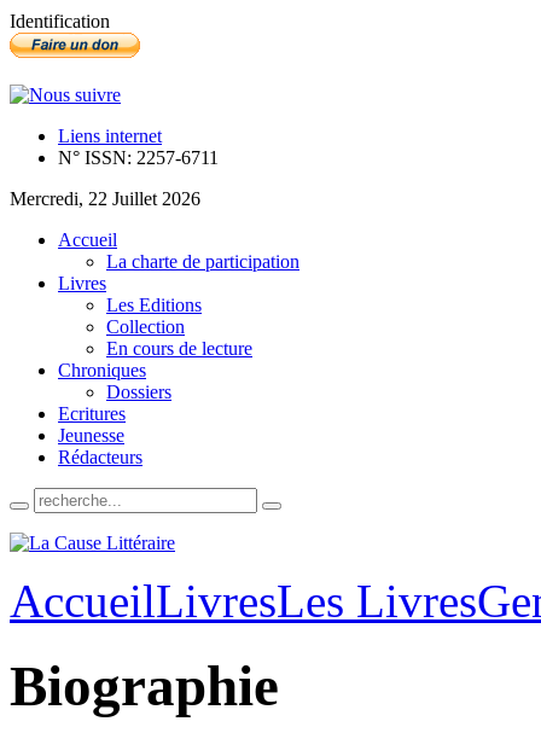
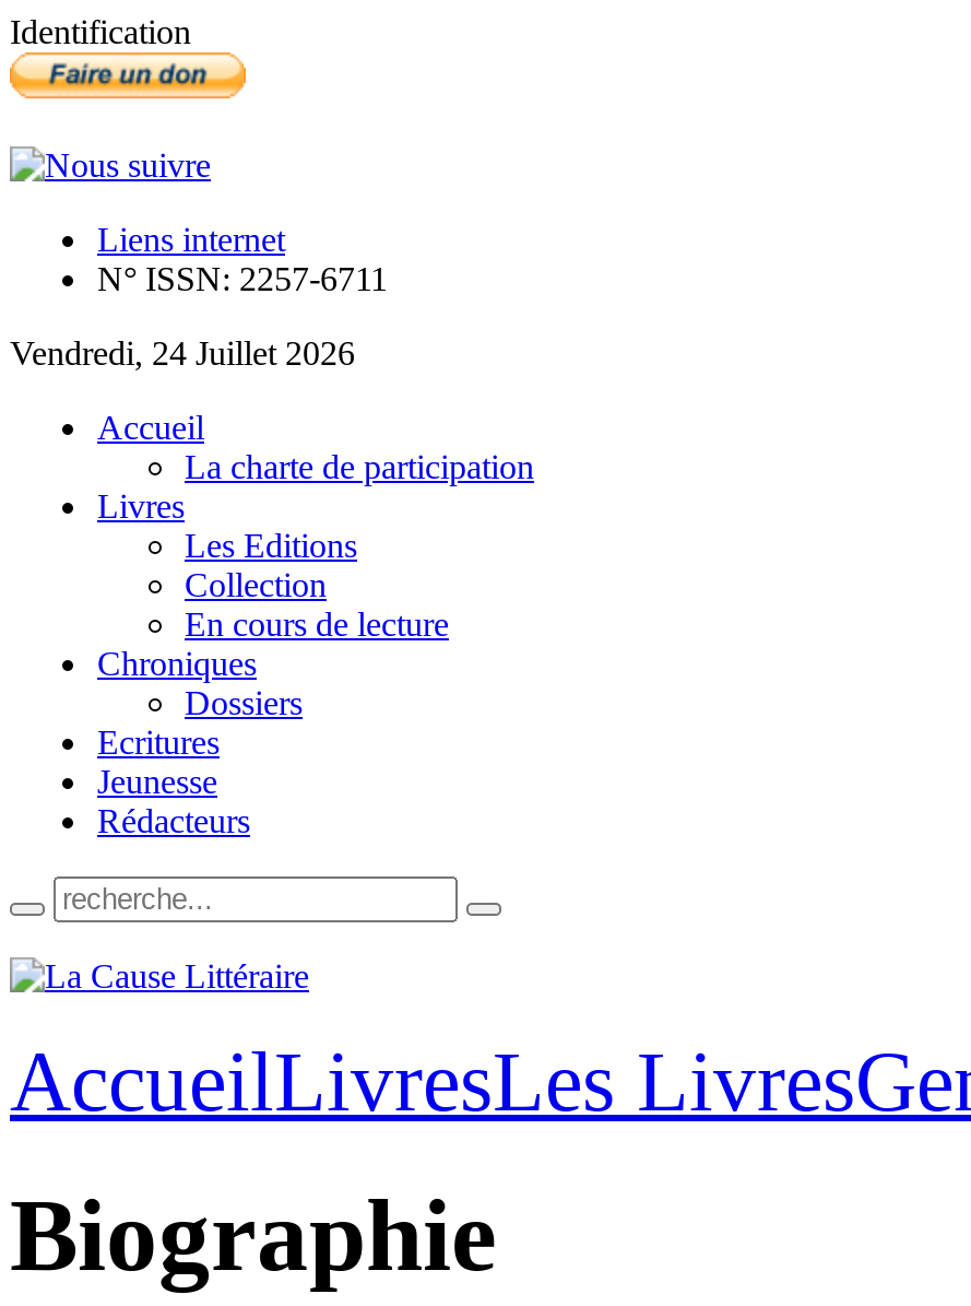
- Mercredi, 22 Juillet 2026
+ Vendredi, 24 Juillet 2026
